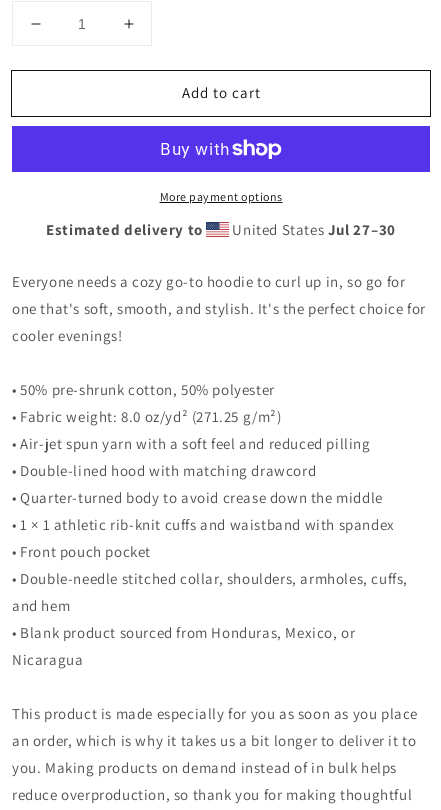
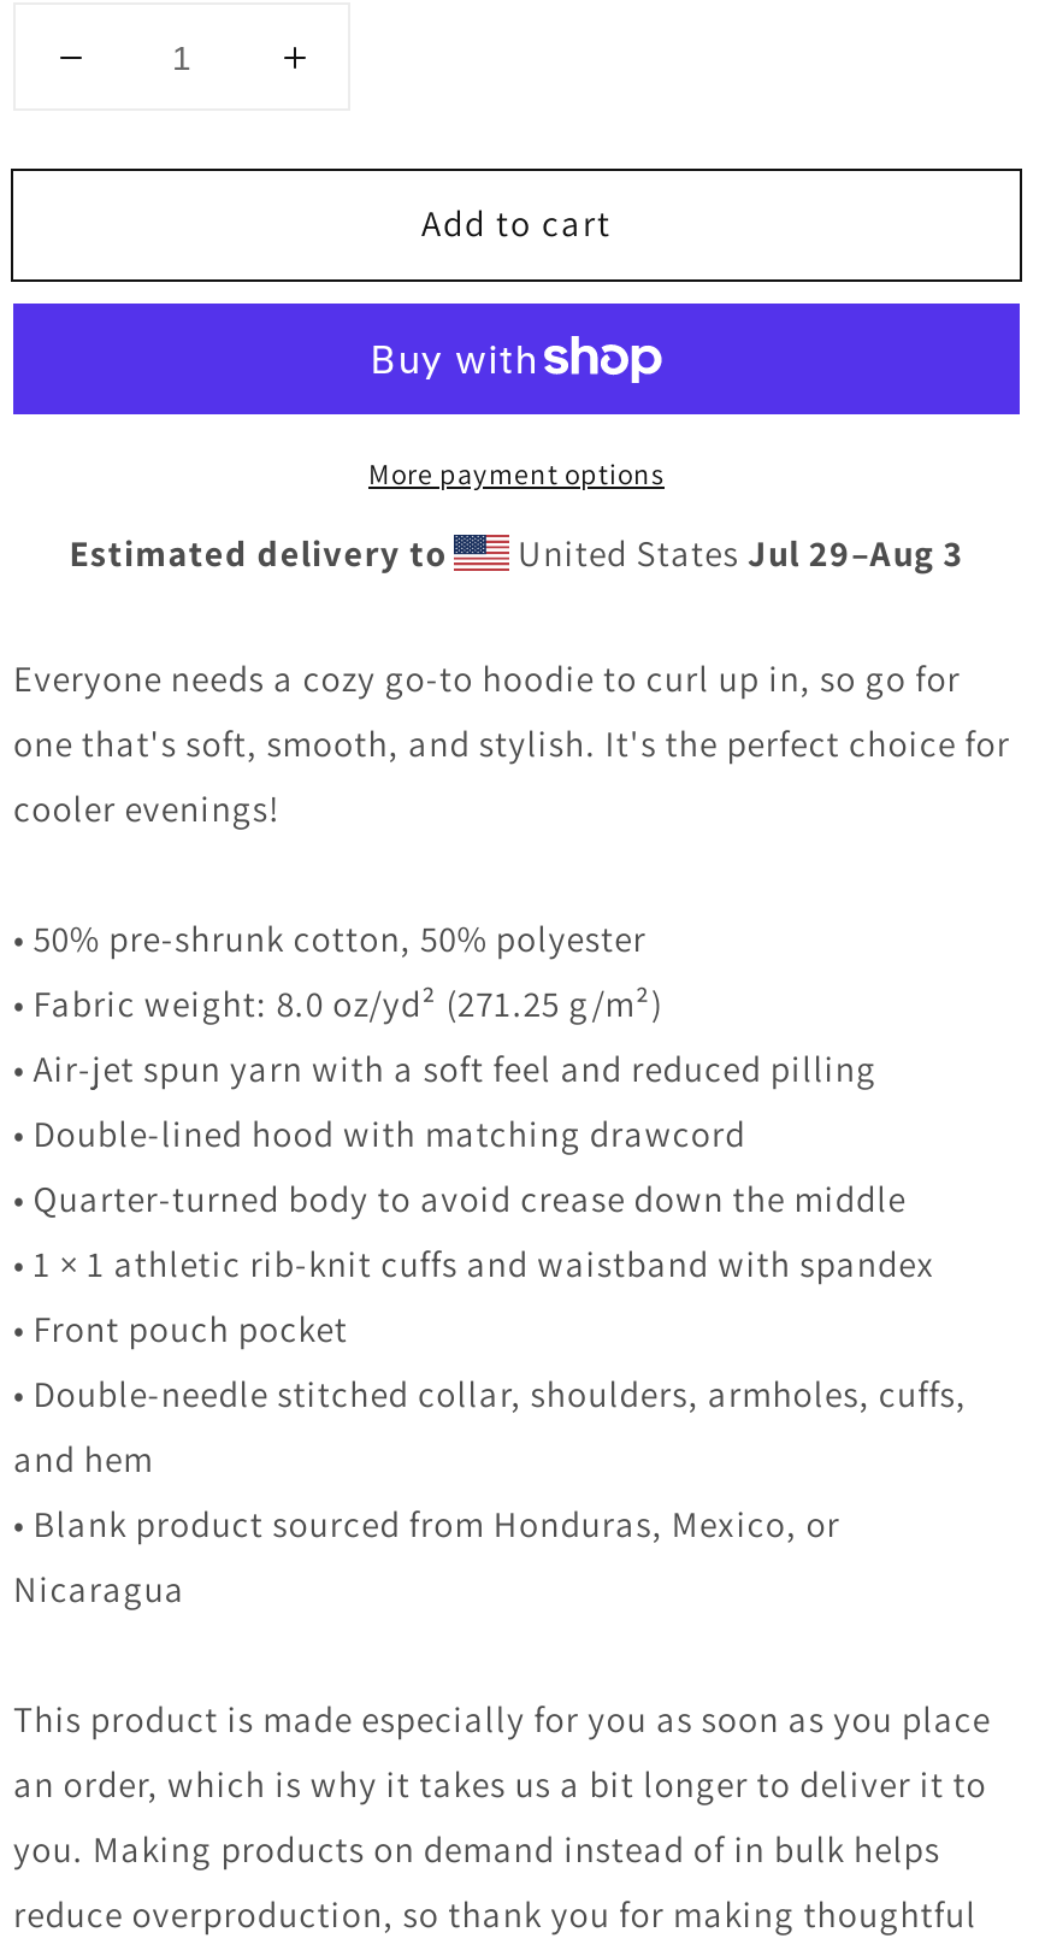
- United States Jul 27–30
+ United States Jul 29–Aug 3
